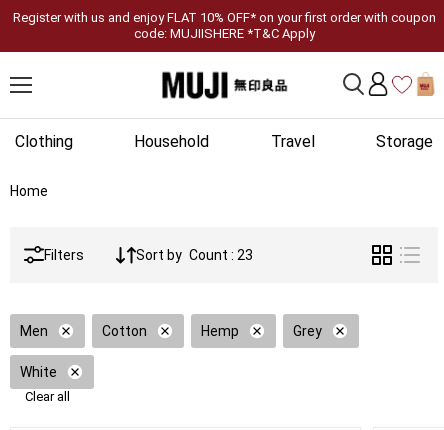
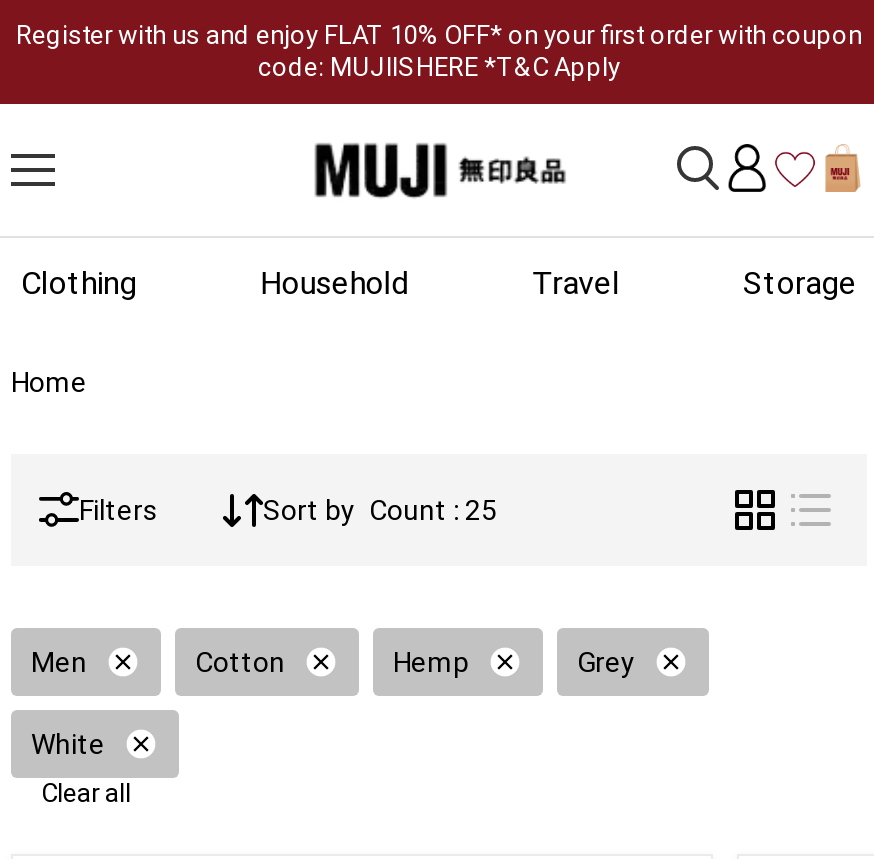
- Sort by Count : 23
+ Sort by Count : 25
